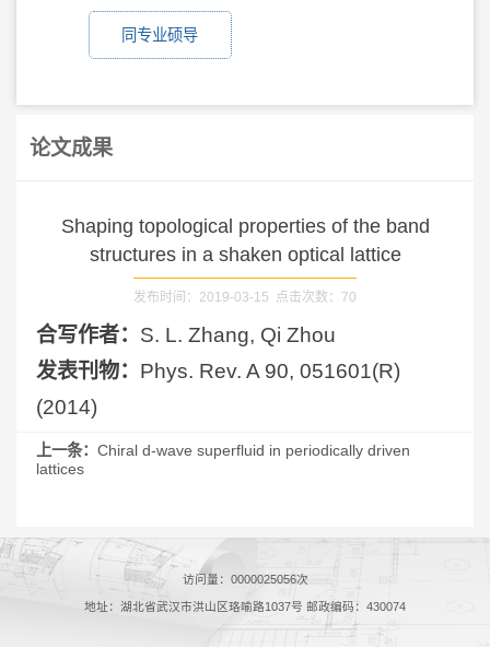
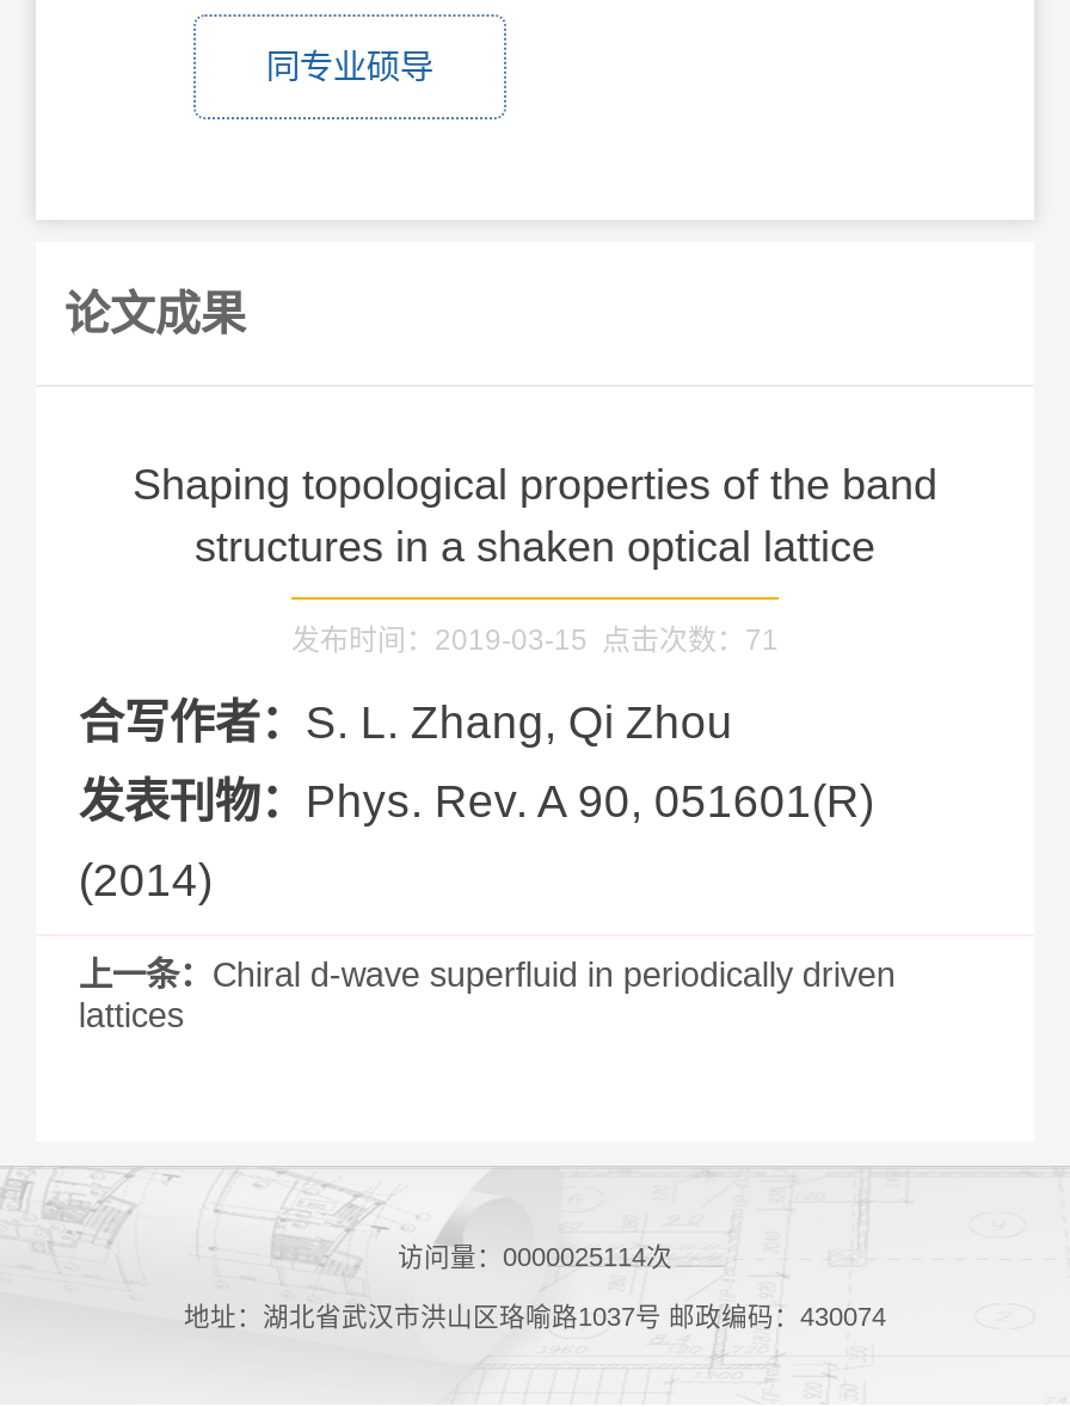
- 发布时间：2019-03-15 点击次数：70
+ 发布时间：2019-03-15 点击次数：71

- 访问量：0000025056次
+ 访问量：0000025114次
